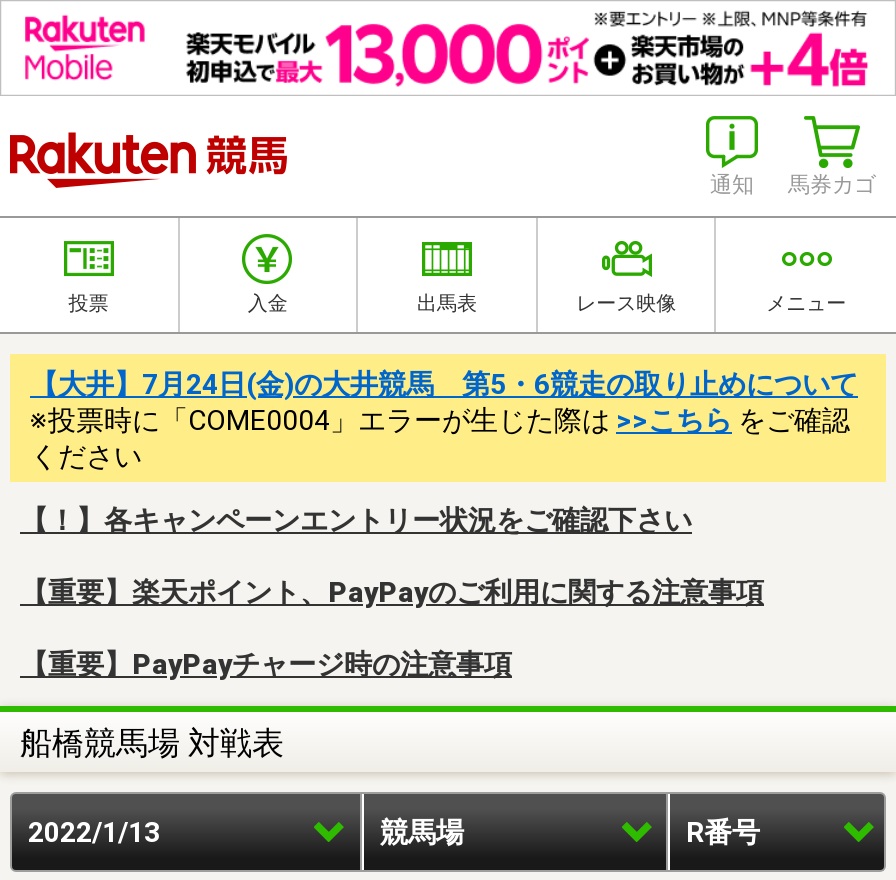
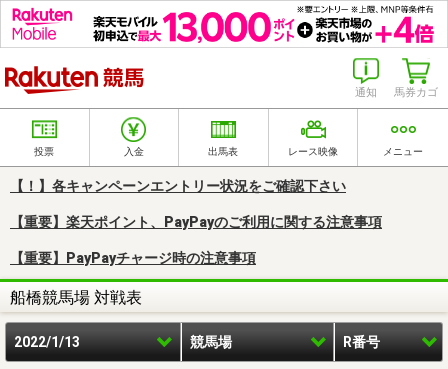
- 【大井】7月24日(金)の大井競馬 第5・6競走の取り止めについて
- ※投票時に「COME0004」エラーが生じた際は>>こちらをご確認
- ください
